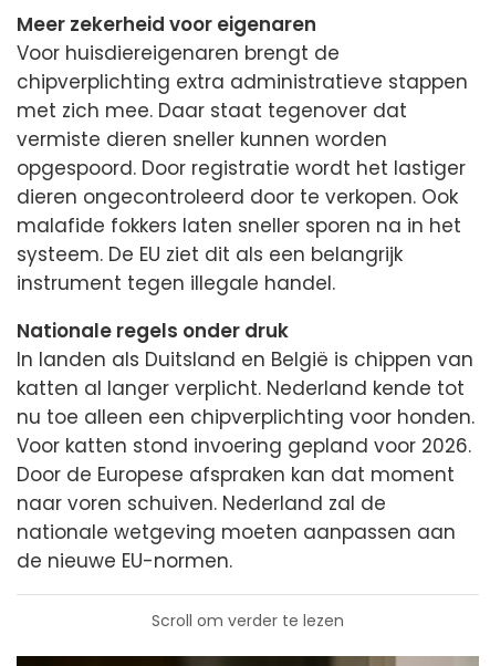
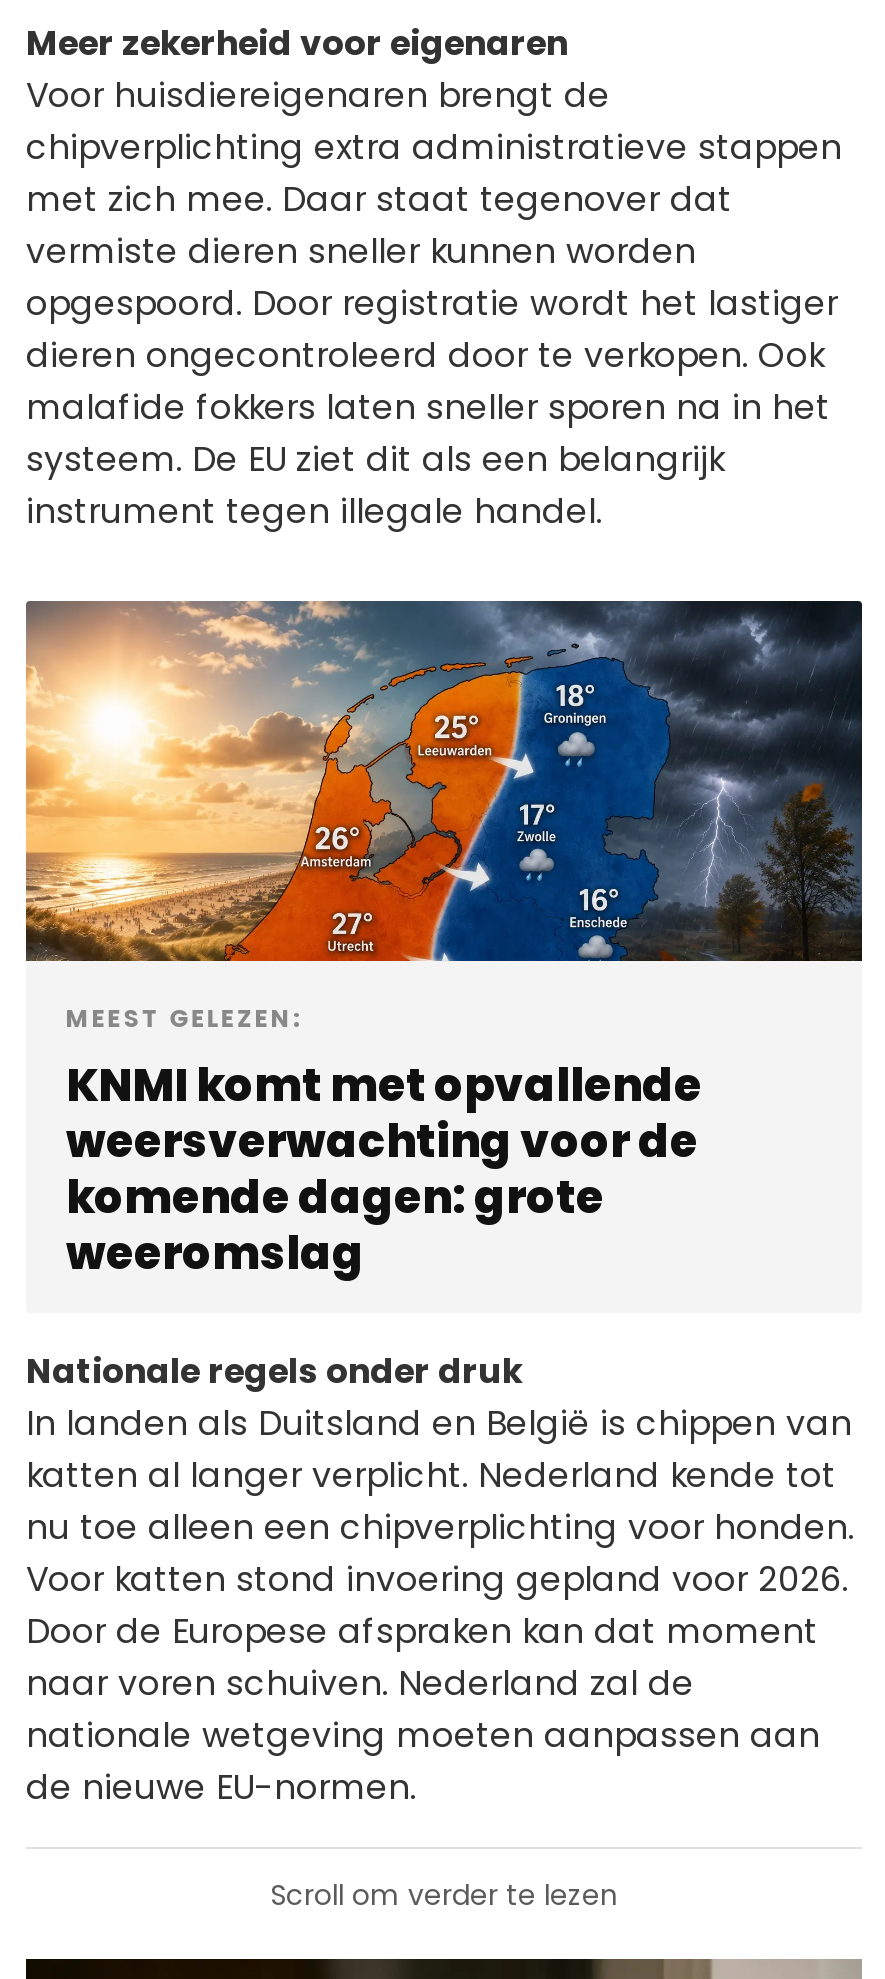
+ [image]
+ MEEST GELEZEN:
+ KNMI komt met opvallende
+ weersverwachting voor de
+ komende dagen: grote
+ weeromslag
